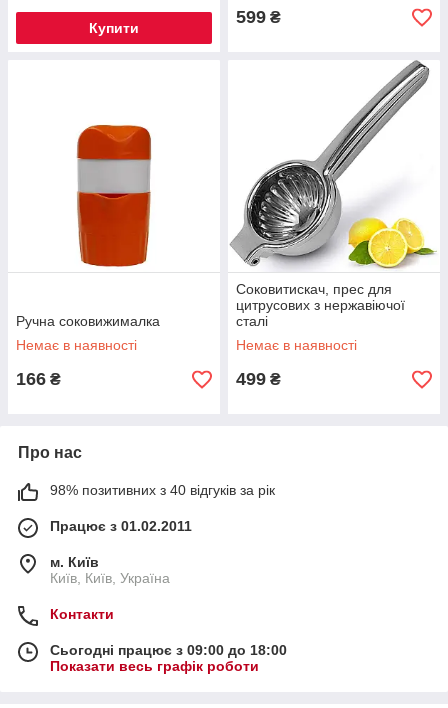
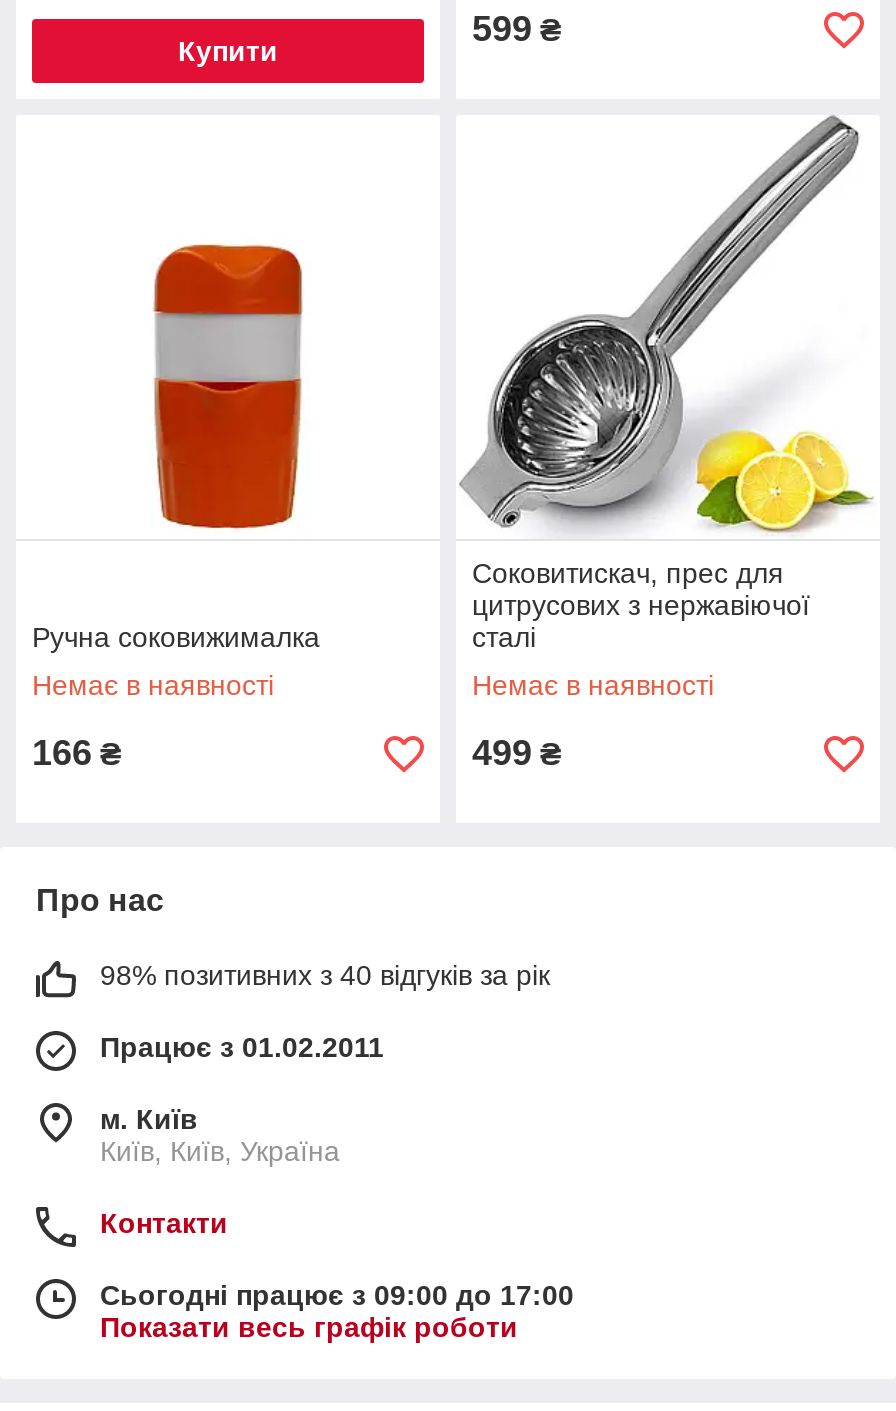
- Сьогодні працює з 09:00 до 18:00
+ Сьогодні працює з 09:00 до 17:00
